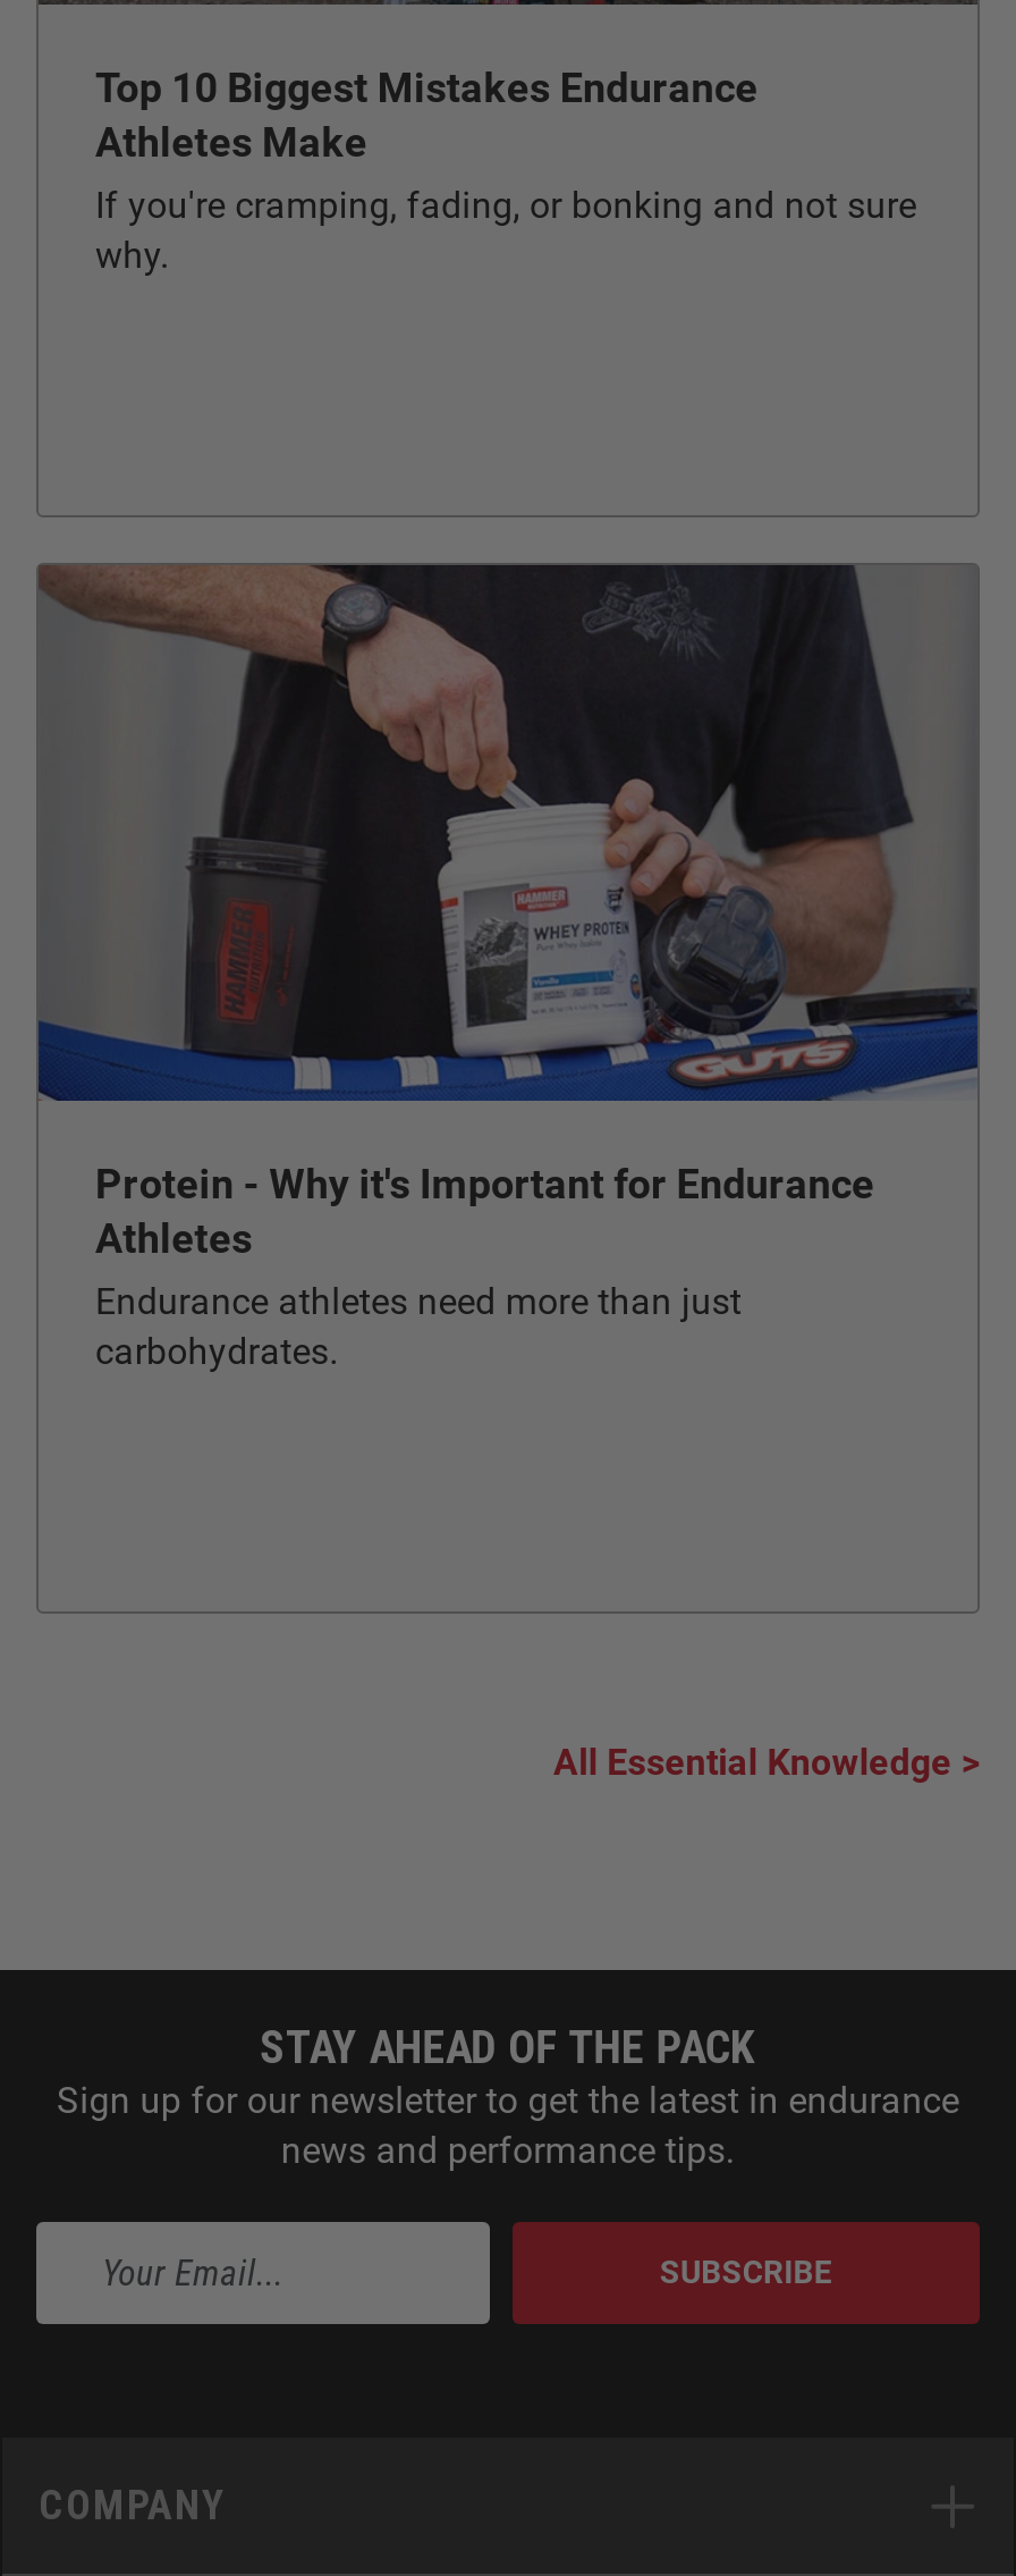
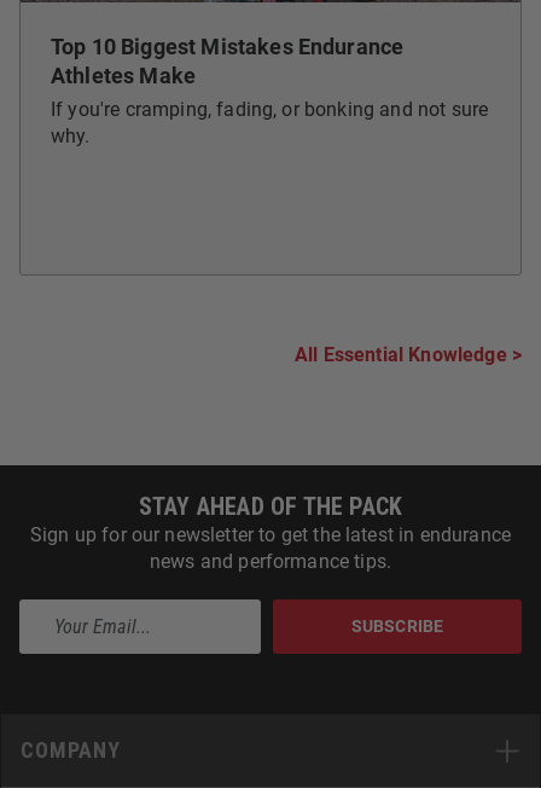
- [image]
- Protein - Why it's Important for Endurance
- Athletes
- Endurance athletes need more than just
- carbohydrates.
